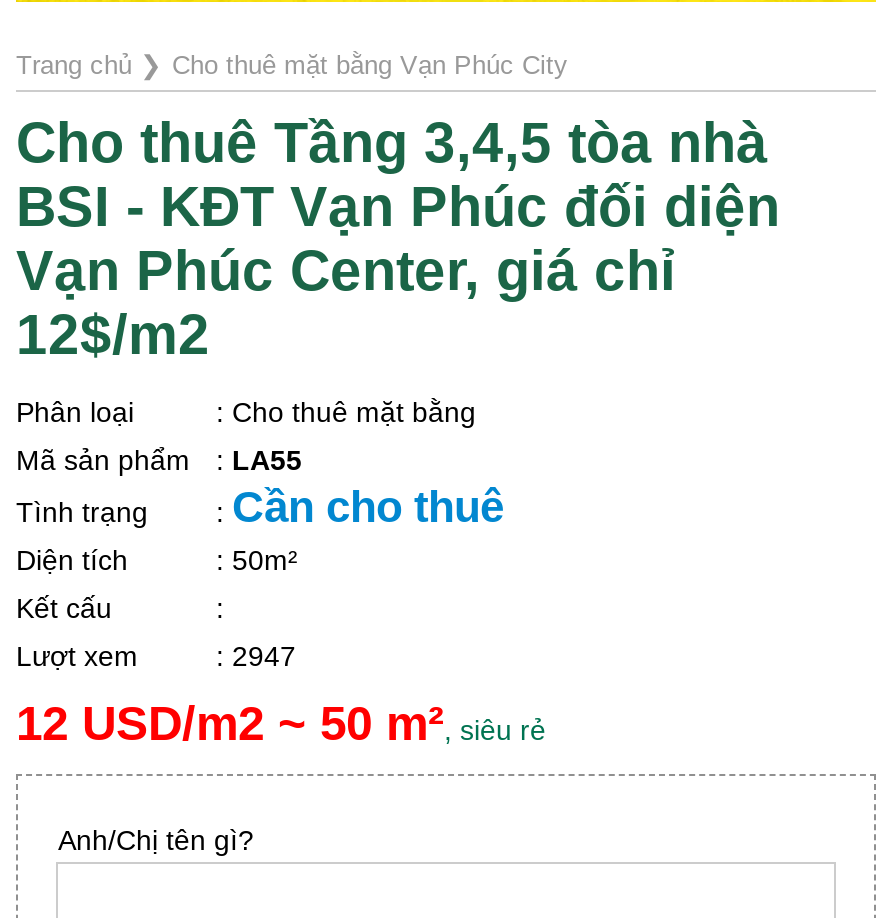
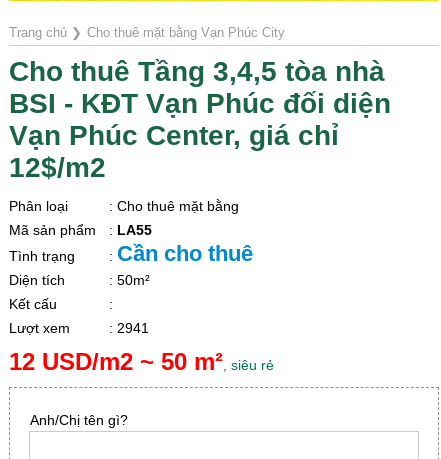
- : 2947
+ : 2941
